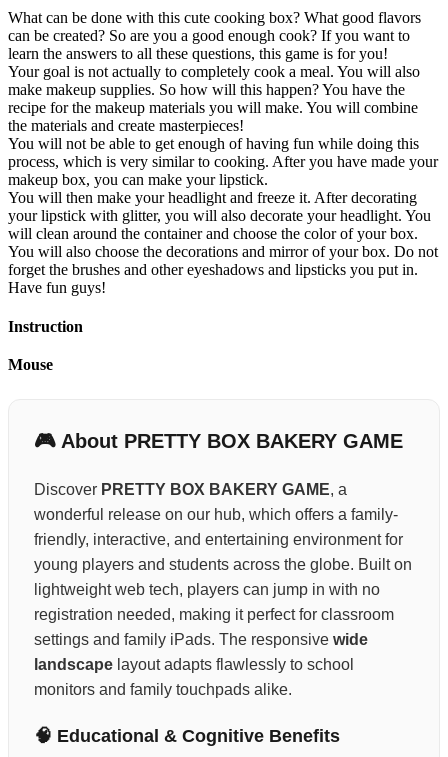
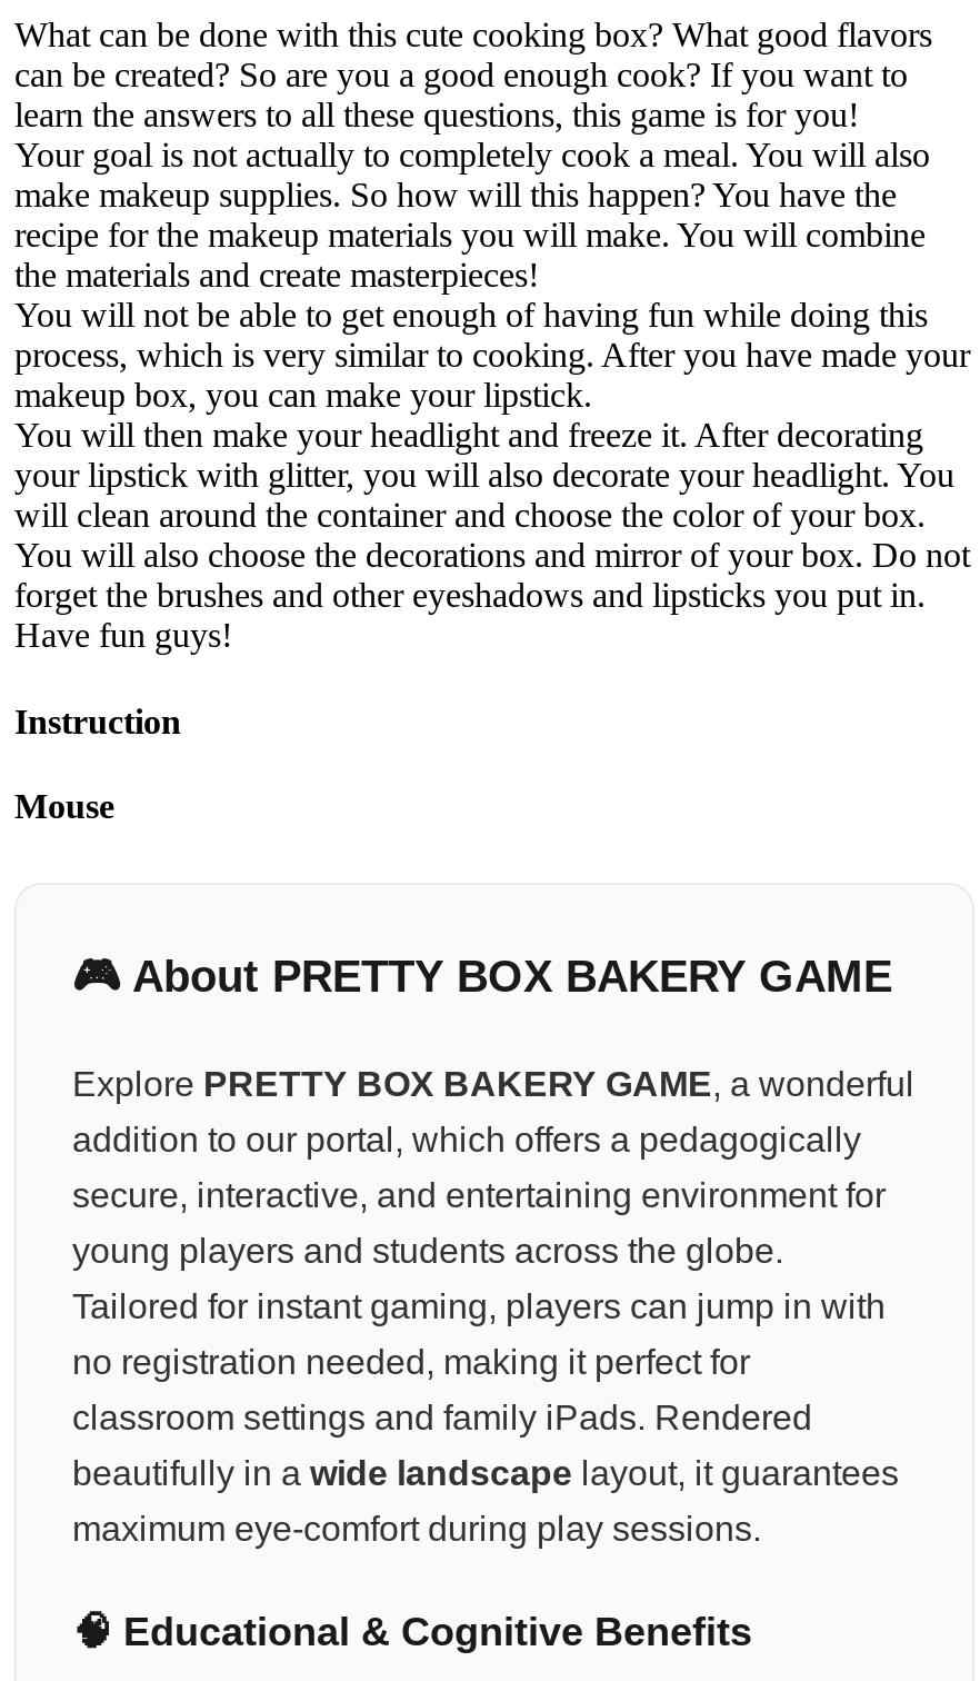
- Discover PRETTY BOX BAKERY GAME, a
+ Explore PRETTY BOX BAKERY GAME, a wonderful

- wonderful release on our hub, which offers a family-
+ addition to our portal, which offers a pedagogically

- friendly, interactive, and entertaining environment for
+ secure, interactive, and entertaining environment for

- young players and students across the globe. Built on
+ young players and students across the globe.

- lightweight web tech, players can jump in with no
+ Tailored for instant gaming, players can jump in with

- registration needed, making it perfect for classroom
+ no registration needed, making it perfect for

- settings and family iPads. The responsive wide
+ classroom settings and family iPads. Rendered

- landscape layout adapts flawlessly to school
+ beautifully in a wide landscape layout, it guarantees

- monitors and family touchpads alike.
+ maximum eye-comfort during play sessions.
